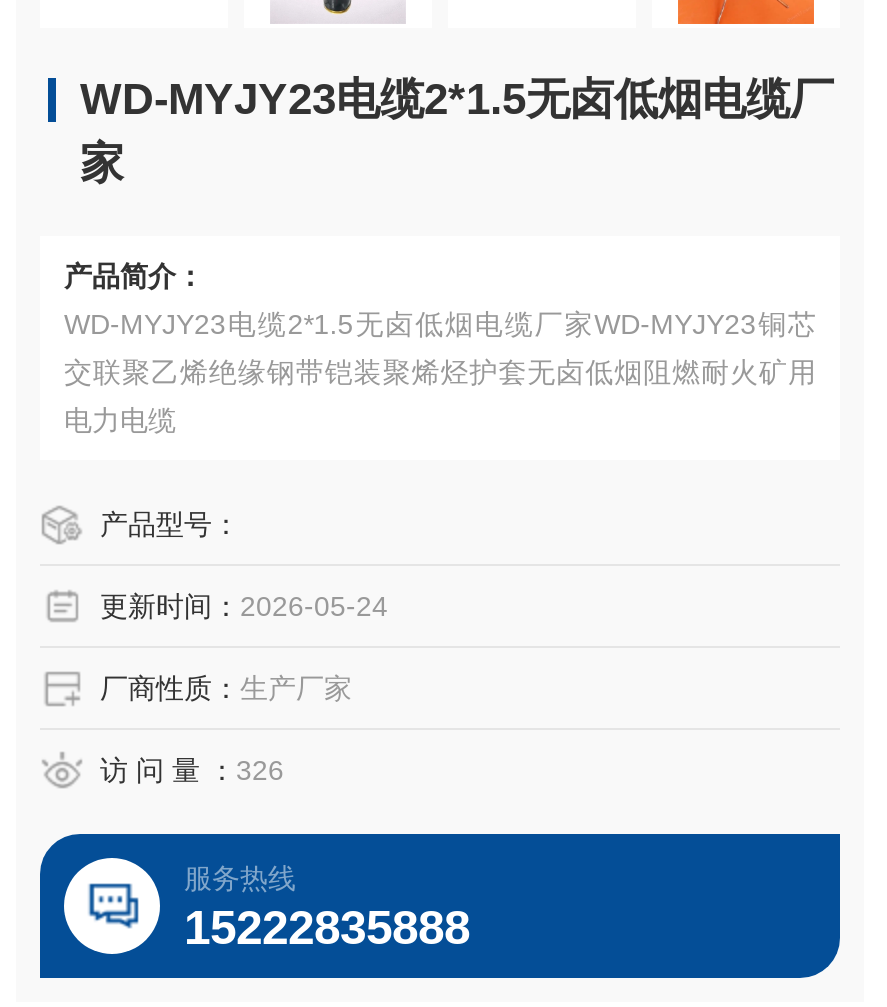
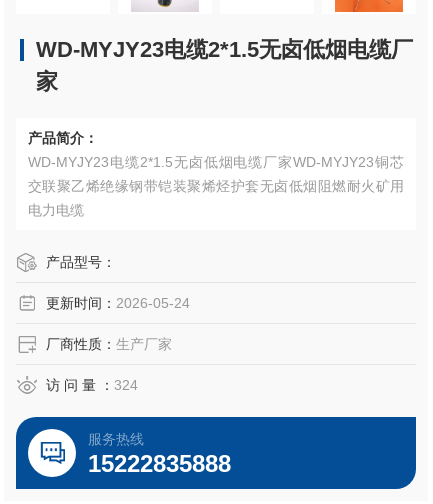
- 访 问 量 ：326
+ 访 问 量 ：324
